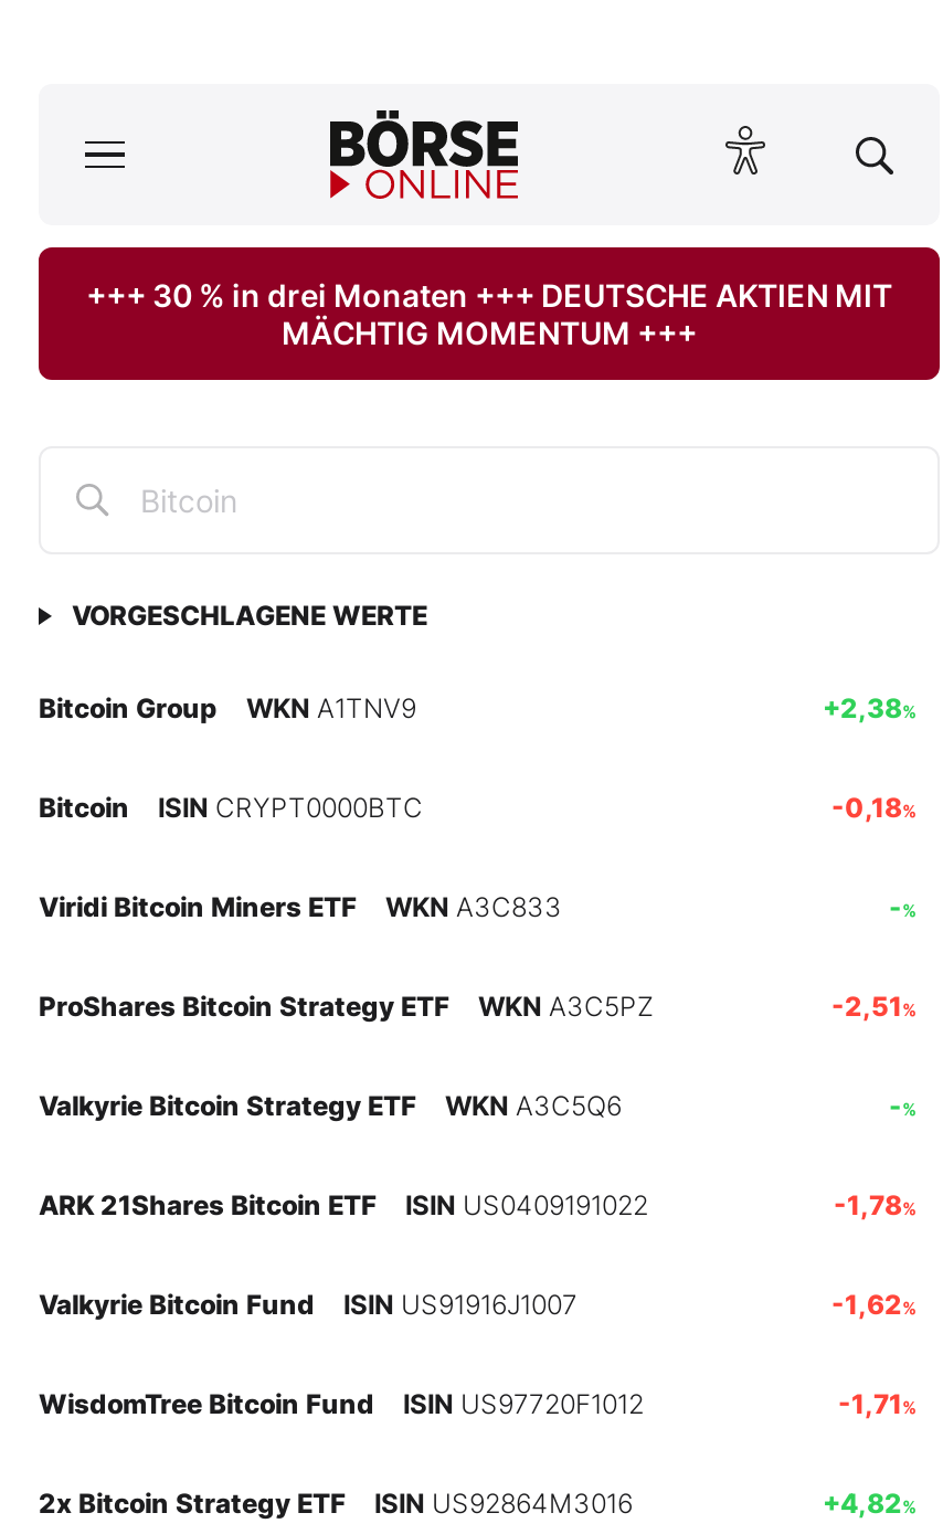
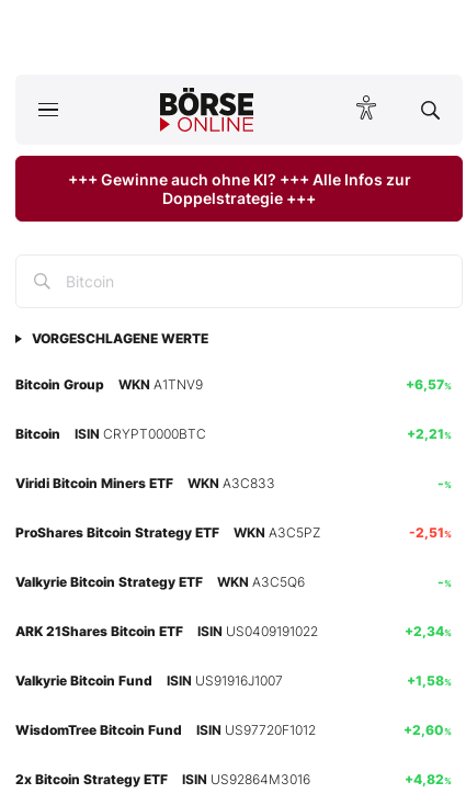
- +++ 30 % in drei Monaten +++ DEUTSCHE AKTIEN MIT
- MÄCHTIG MOMENTUM +++
+ +++ Gewinne auch ohne KI? +++ Alle Infos zur
+ Doppelstrategie +++

- +2,38%
+ +6,57%

- -0,18%
+ +2,21%

- -1,78%
+ +2,34%

- -1,62%
+ +1,58%

- -1,71%
+ +2,60%
